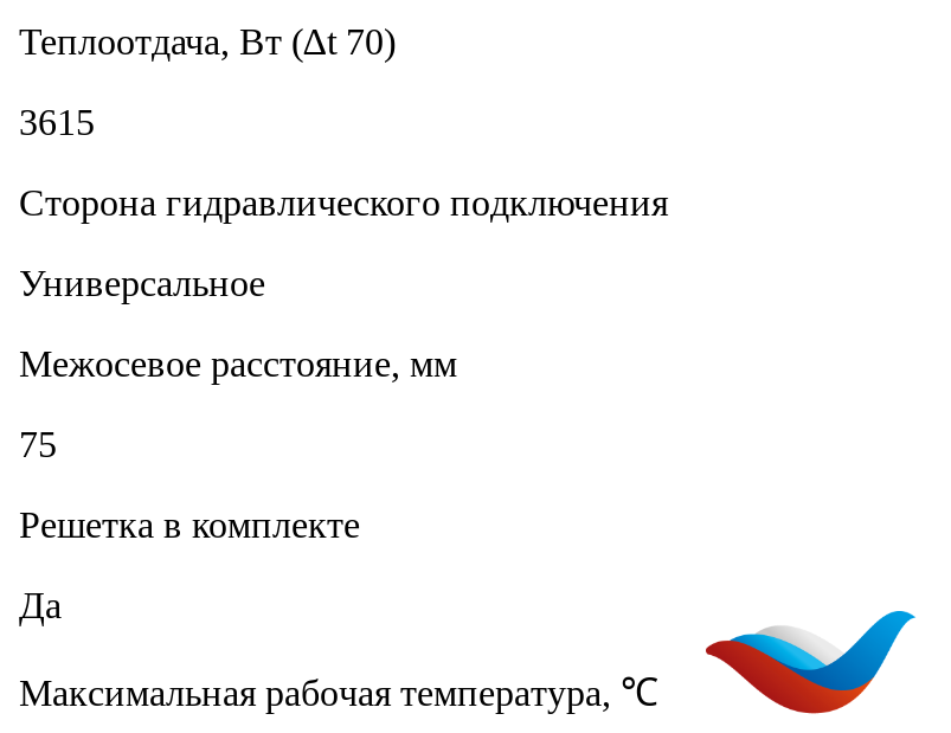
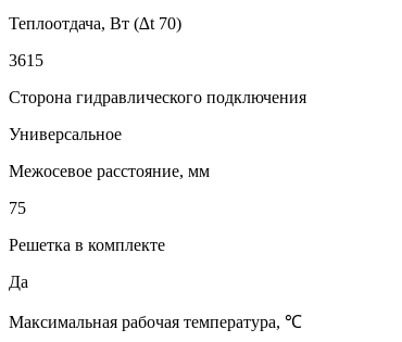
- [image]
